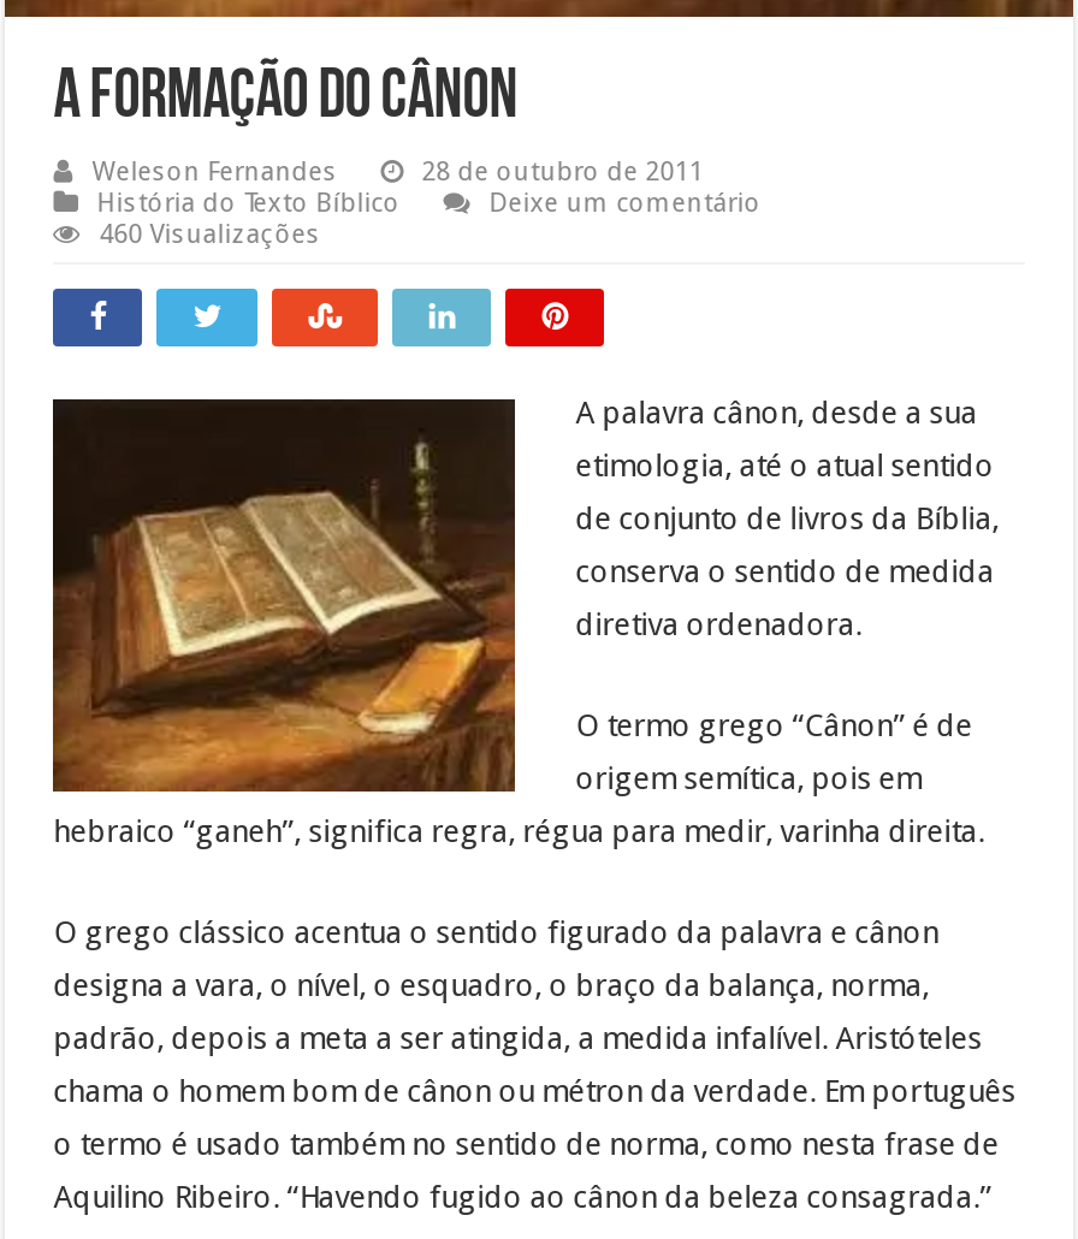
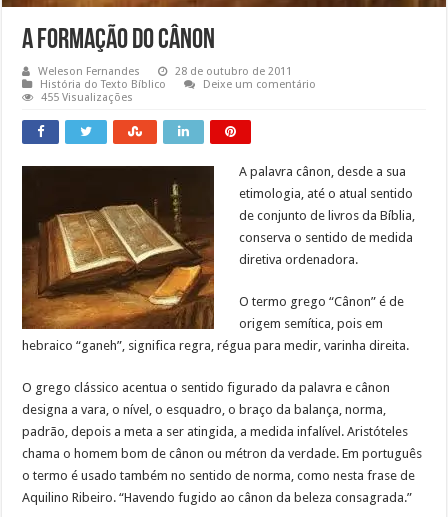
- 460 Visualizações
+ 455 Visualizações
